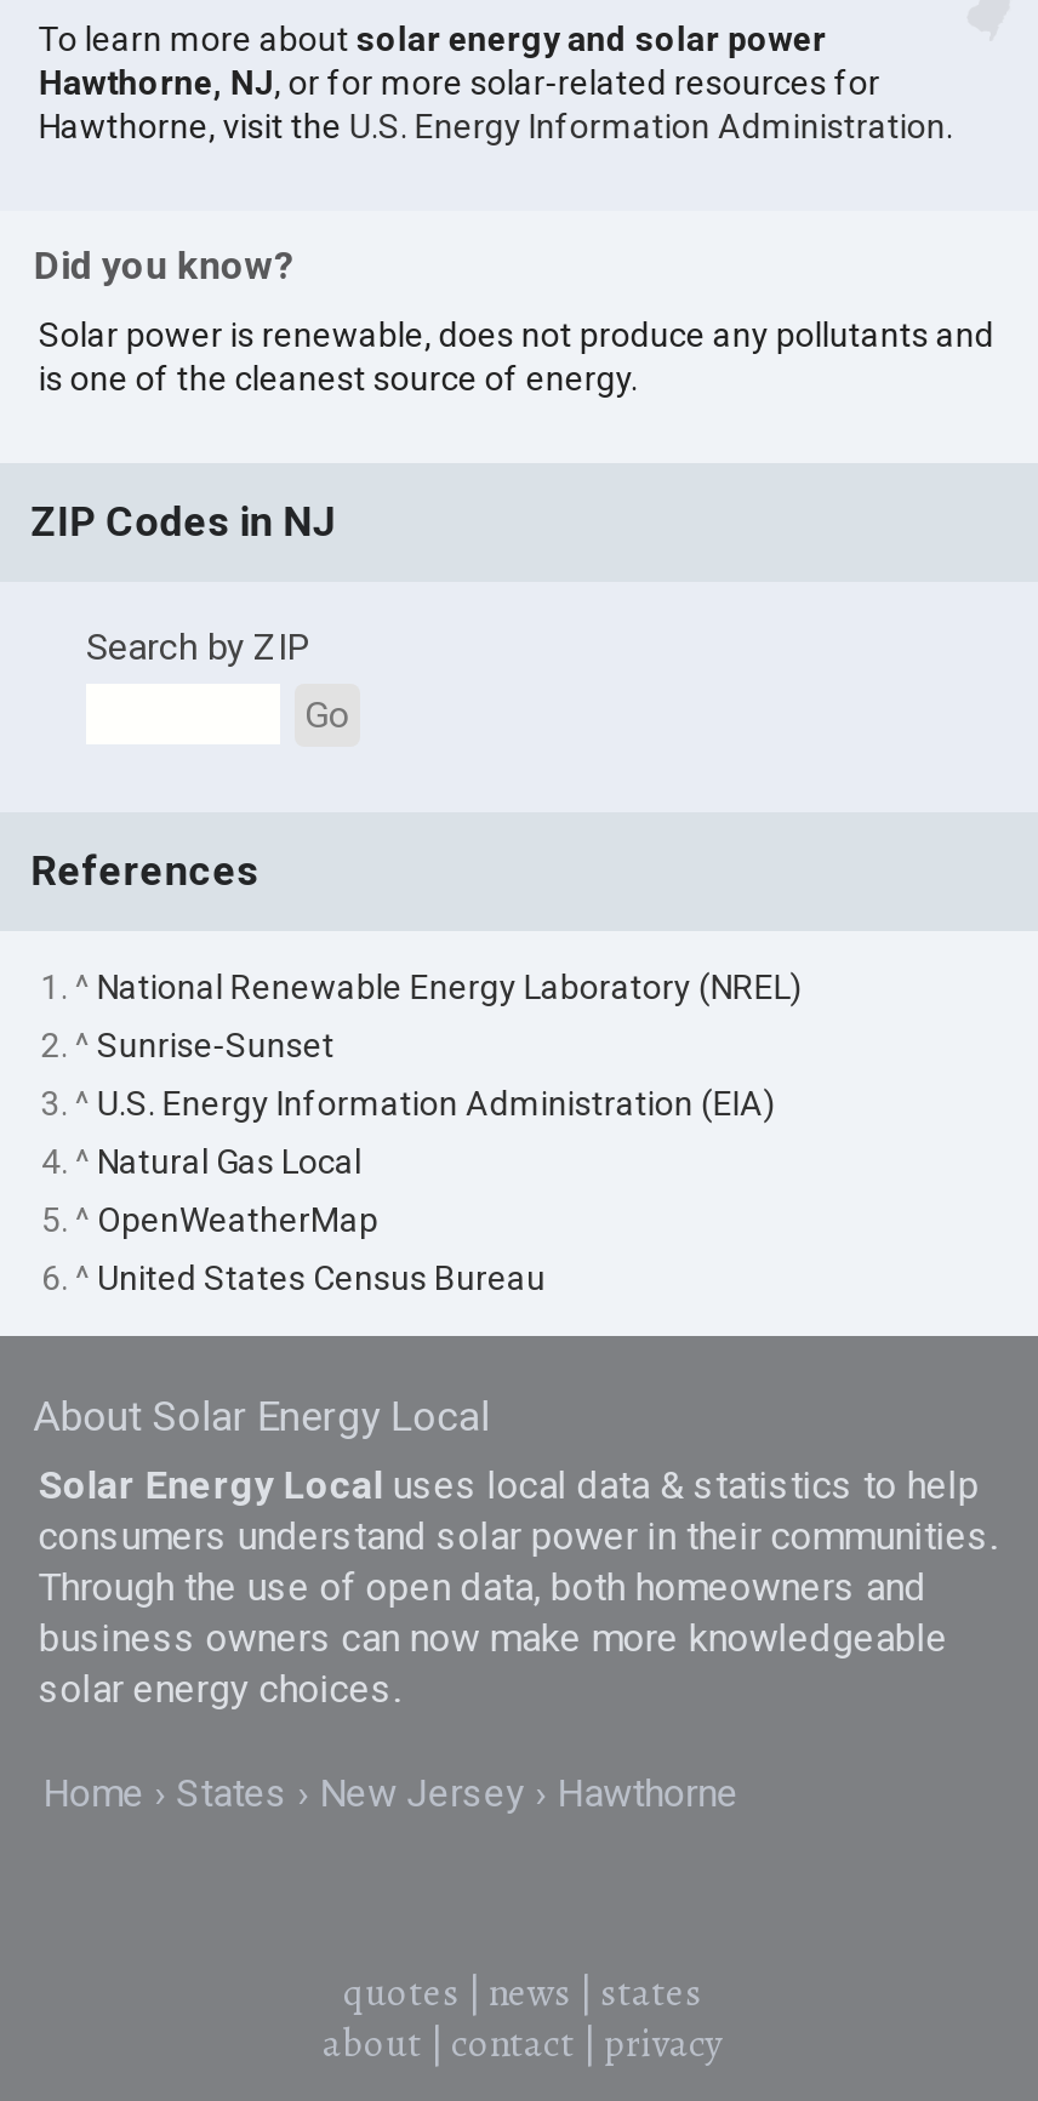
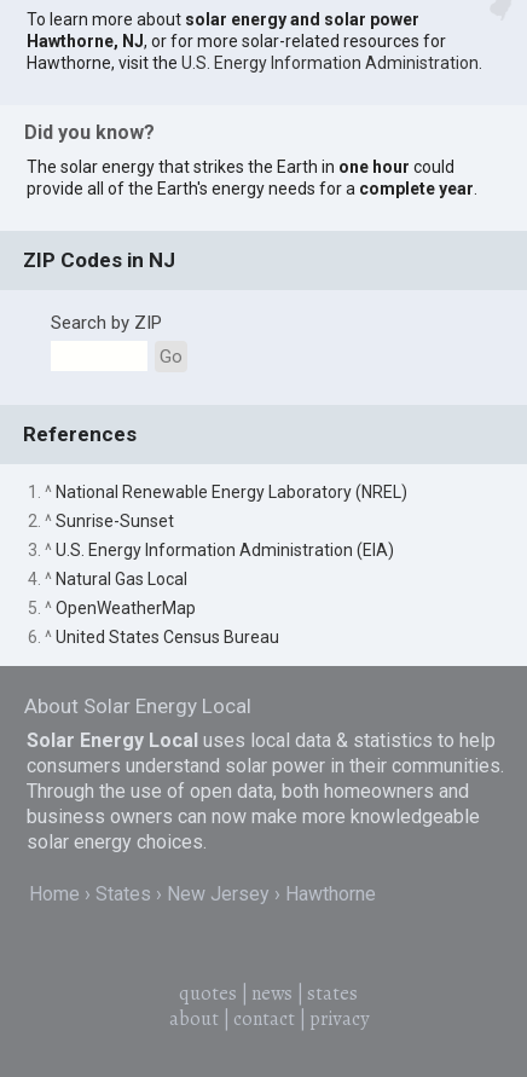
- Solar power is renewable, does not produce any pollutants and
- is one of the cleanest source of energy.
+ The solar energy that strikes the Earth in one hour could
+ provide all of the Earth's energy needs for a complete year.
